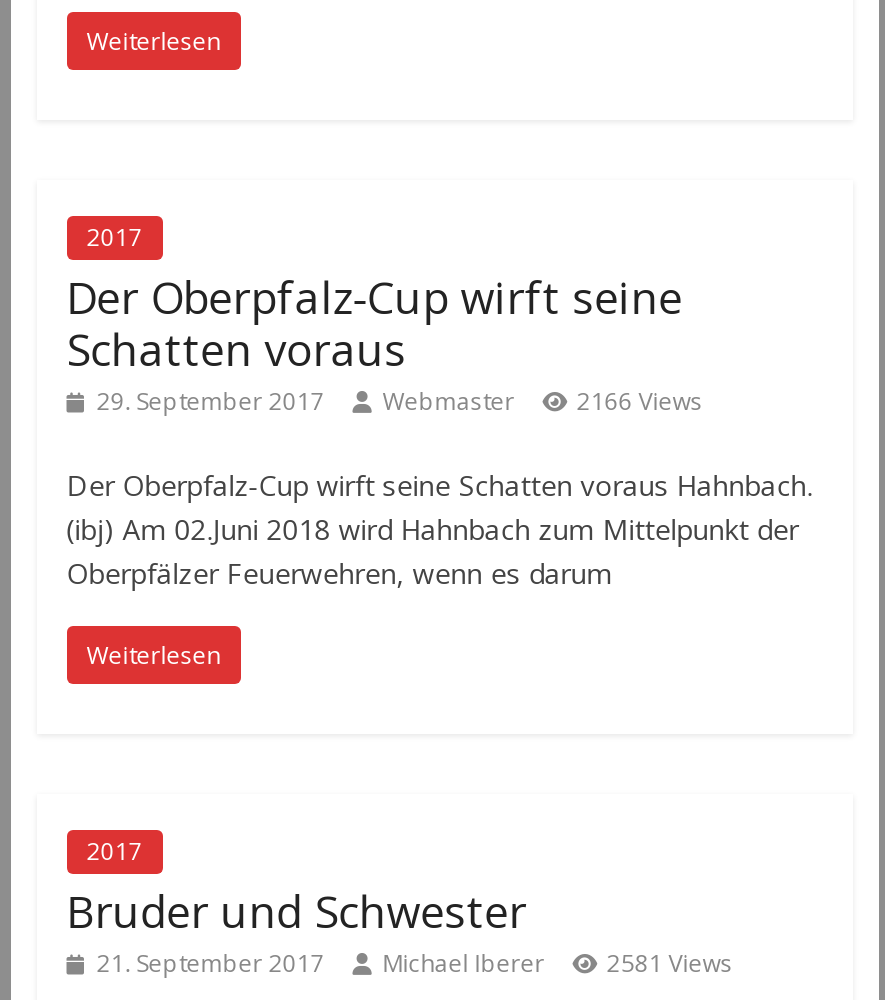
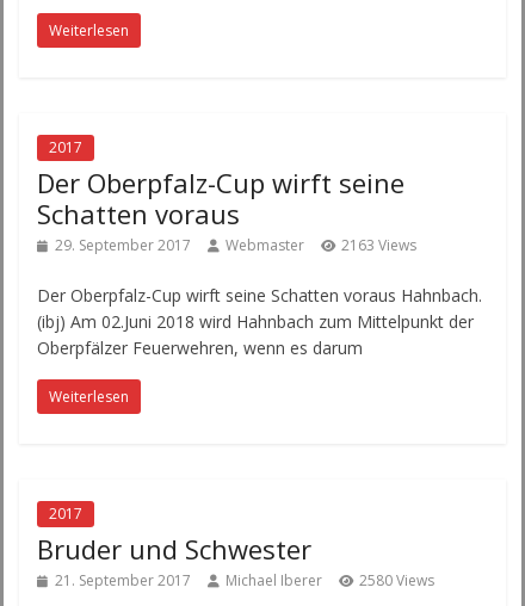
- 29. September 2017 Webmaster 2166 Views
+ 29. September 2017 Webmaster 2163 Views

- 21. September 2017 Michael Iberer 2581 Views
+ 21. September 2017 Michael Iberer 2580 Views
